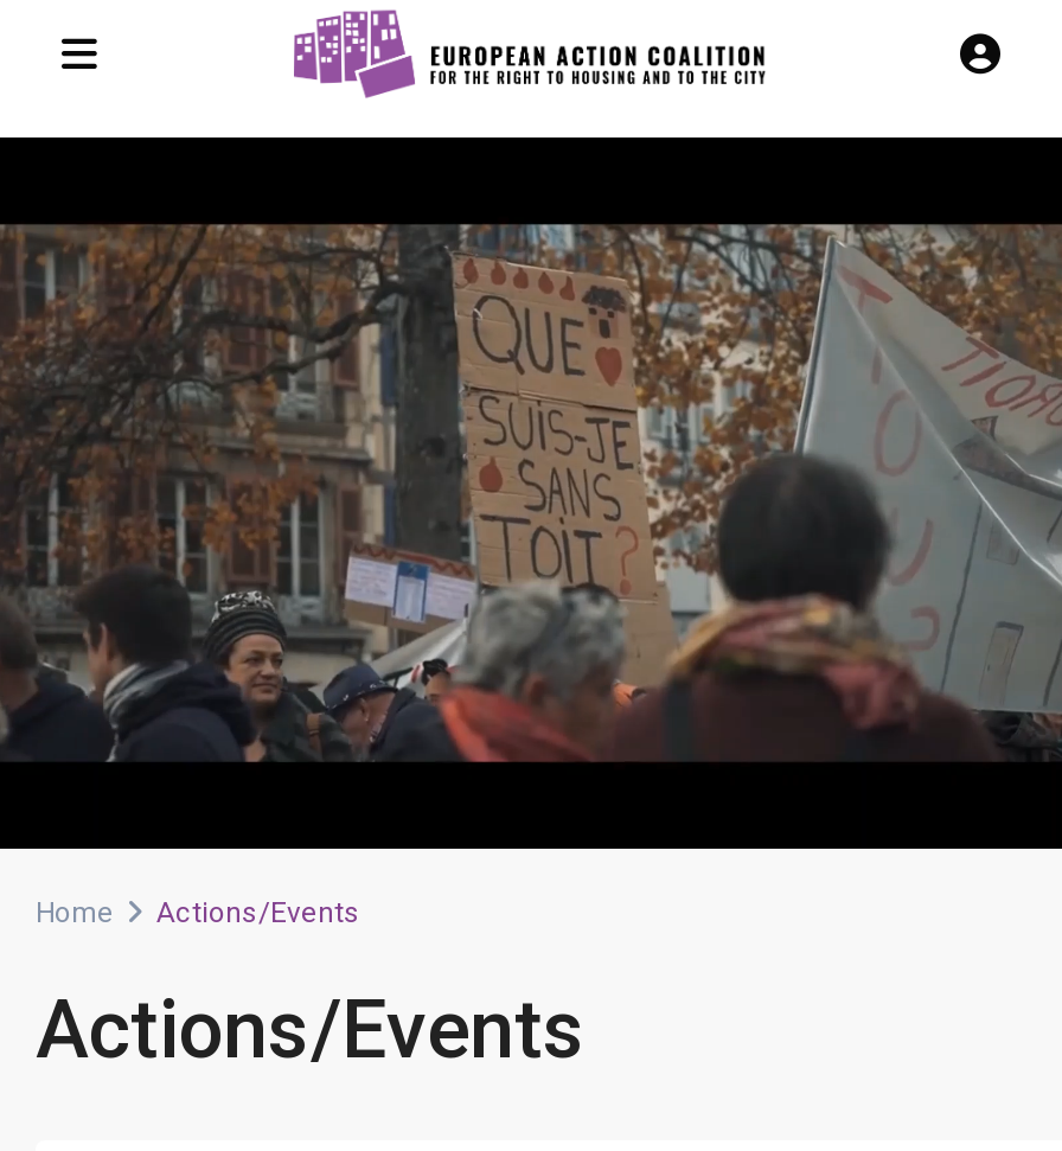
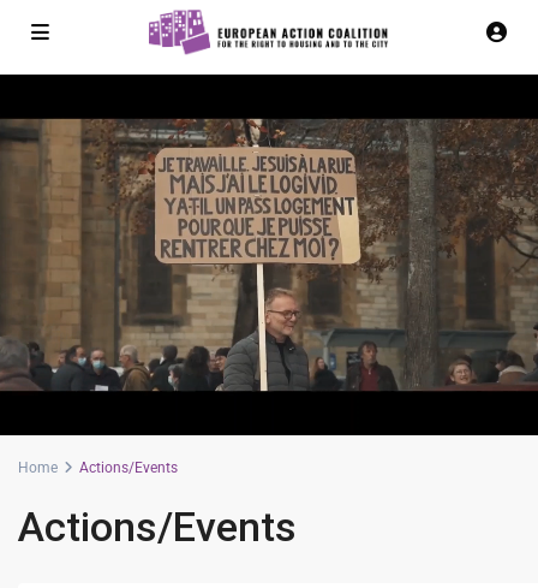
- [image]
+ [image]
